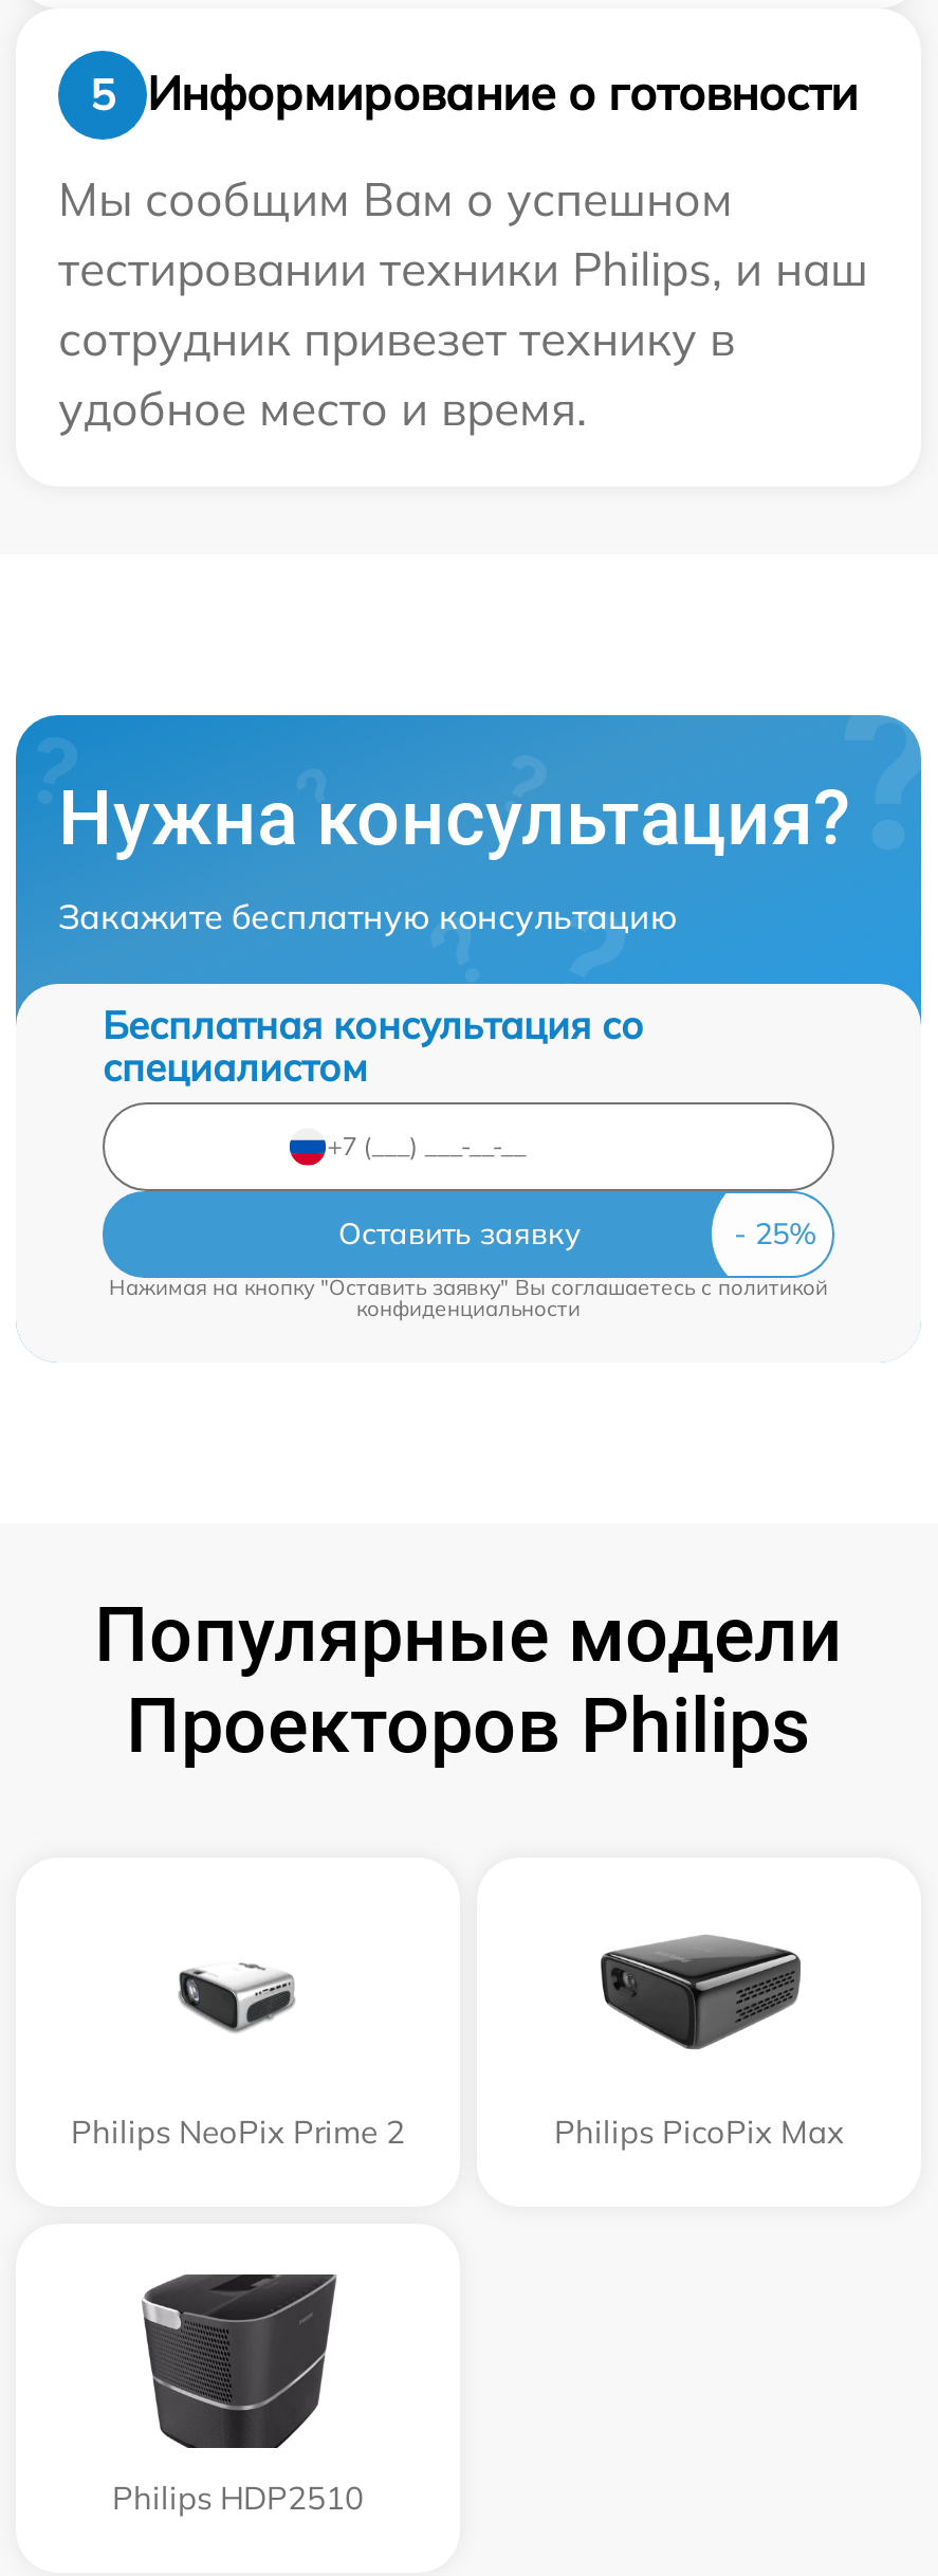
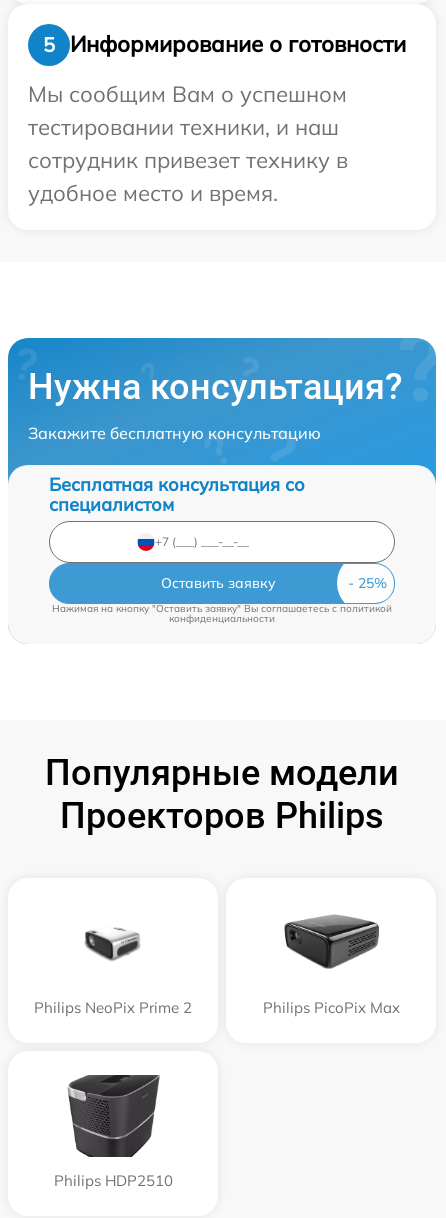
- тестировании техники Philips, и наш
+ тестировании техники, и наш
